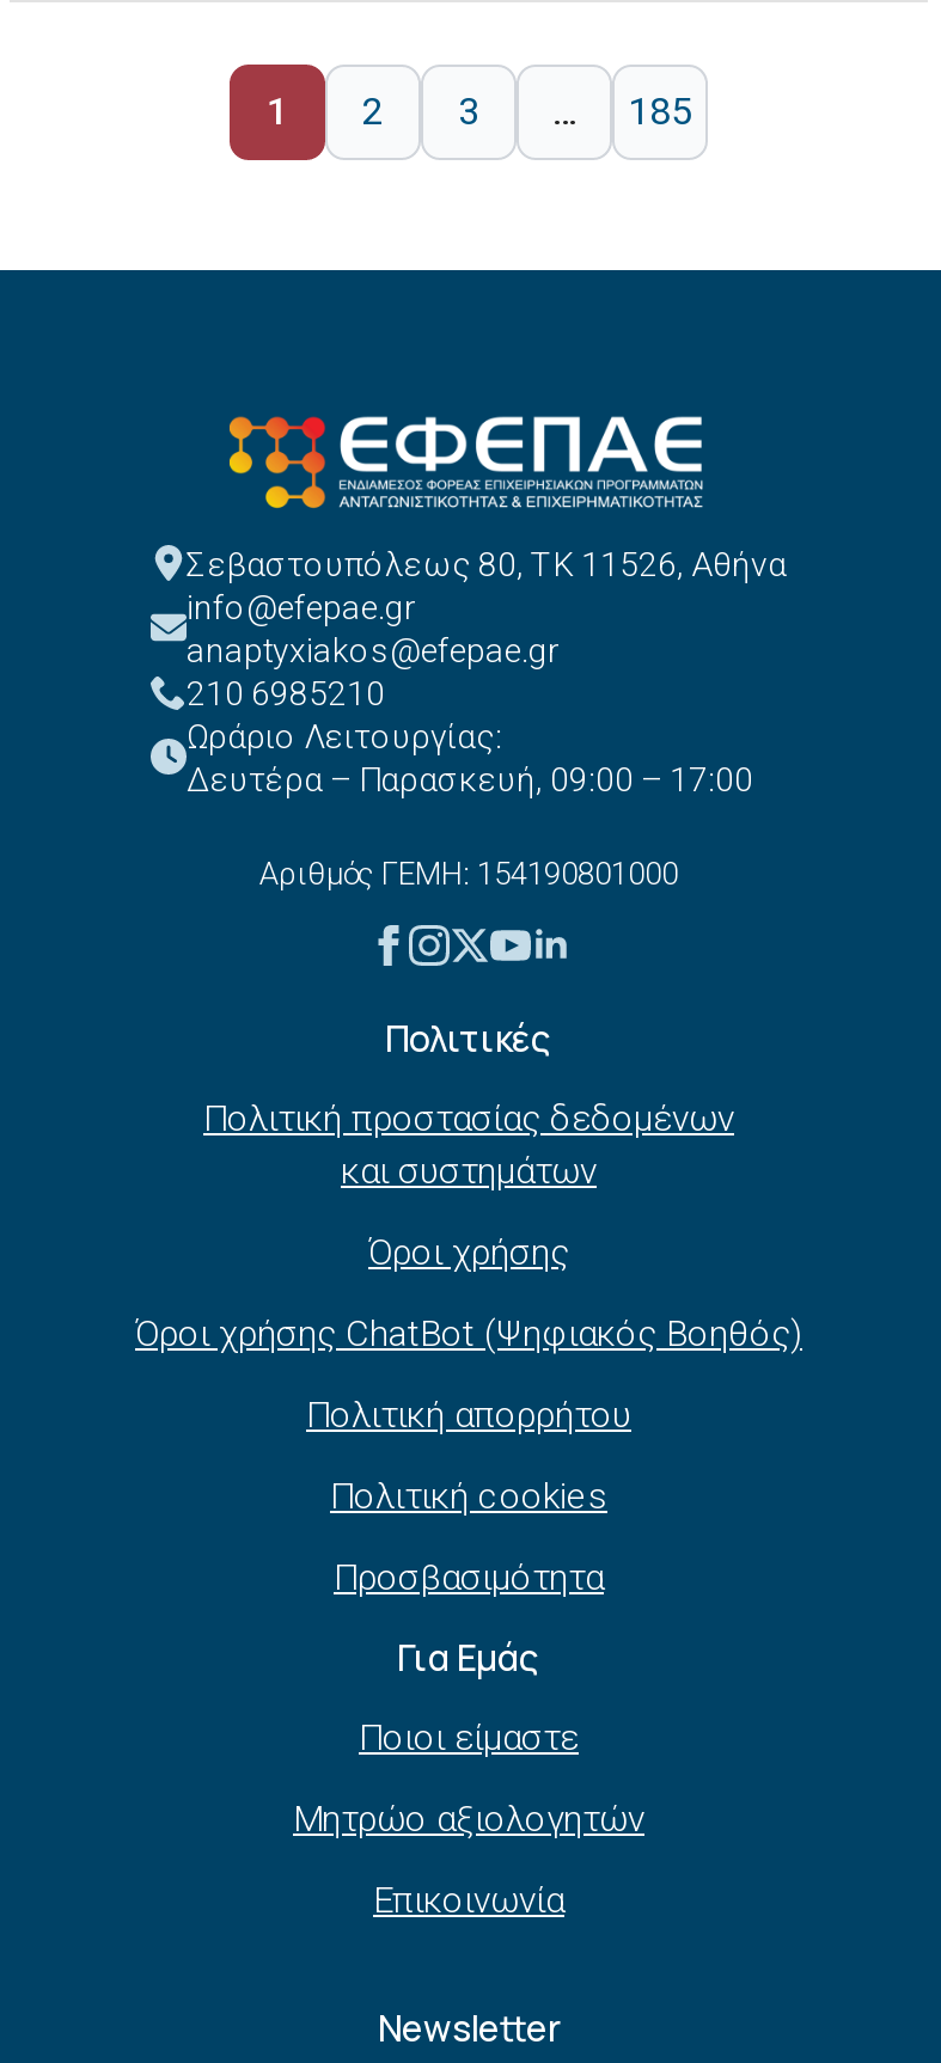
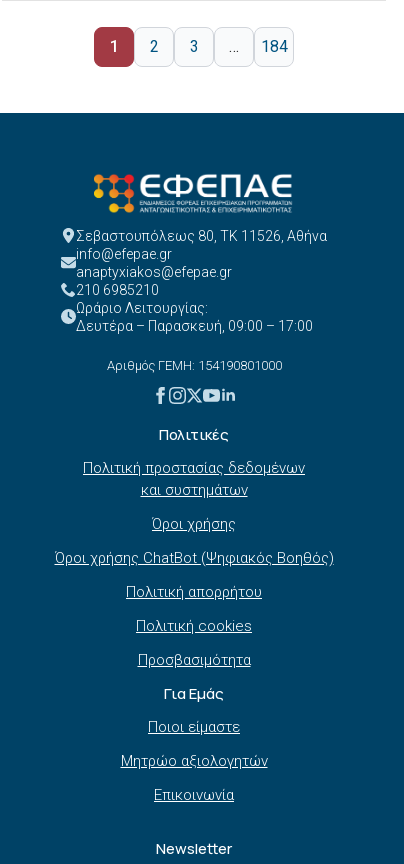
- 185
+ 184
